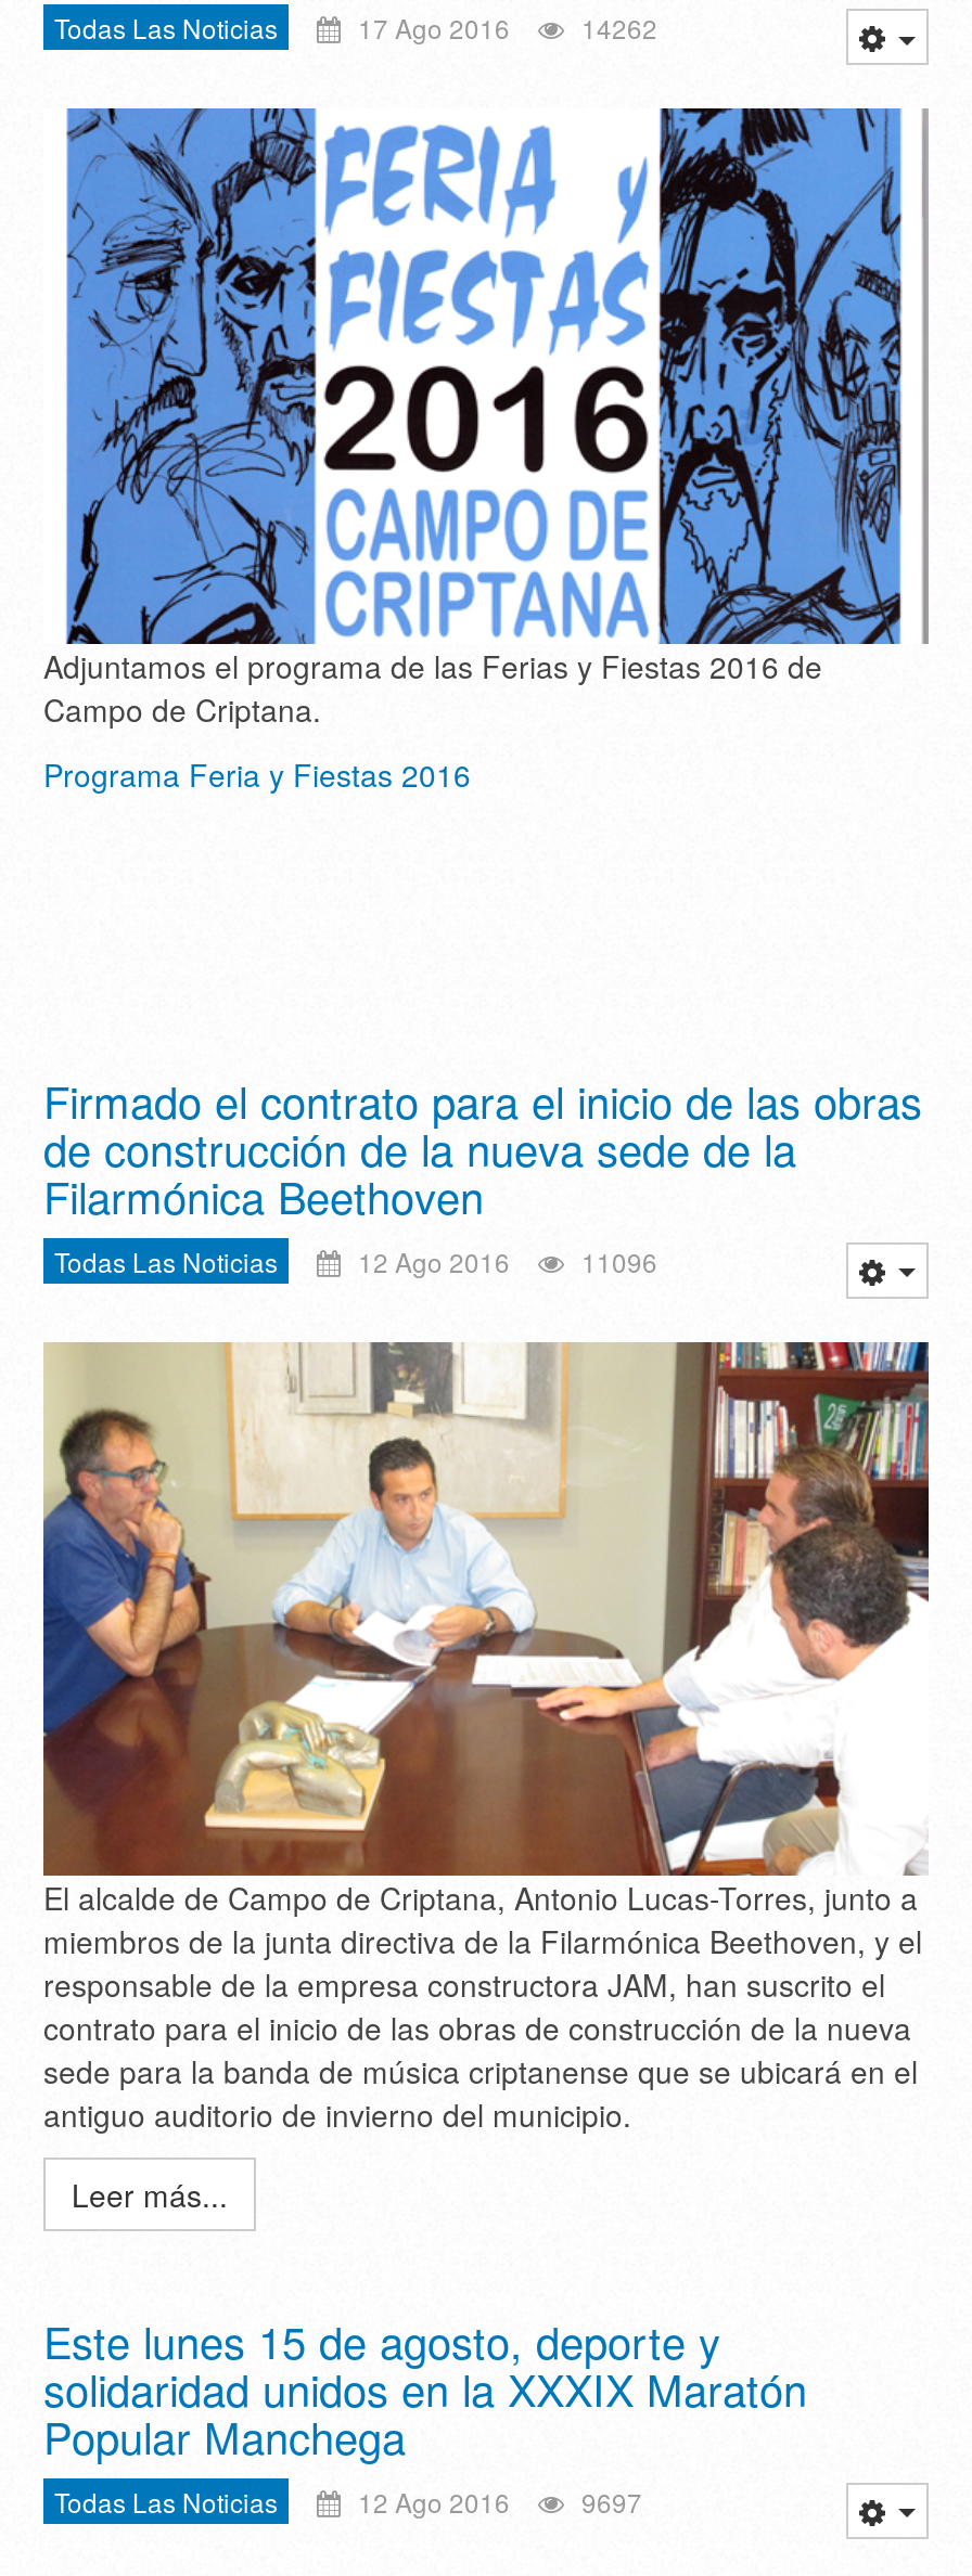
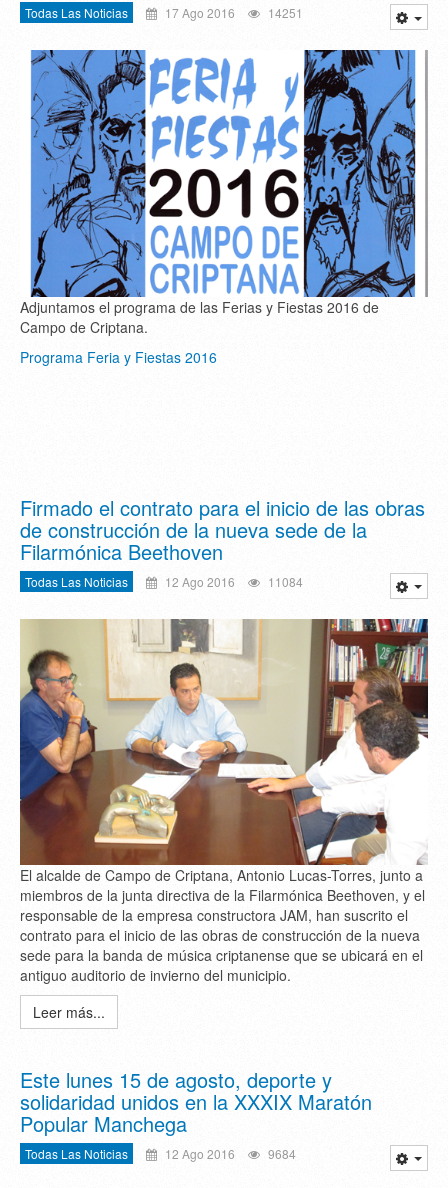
- Todas Las Noticias 17 Ago 2016 14262
+ Todas Las Noticias 17 Ago 2016 14251

- Todas Las Noticias 12 Ago 2016 11096
+ Todas Las Noticias 12 Ago 2016 11084

- Todas Las Noticias 12 Ago 2016 9697
+ Todas Las Noticias 12 Ago 2016 9684
